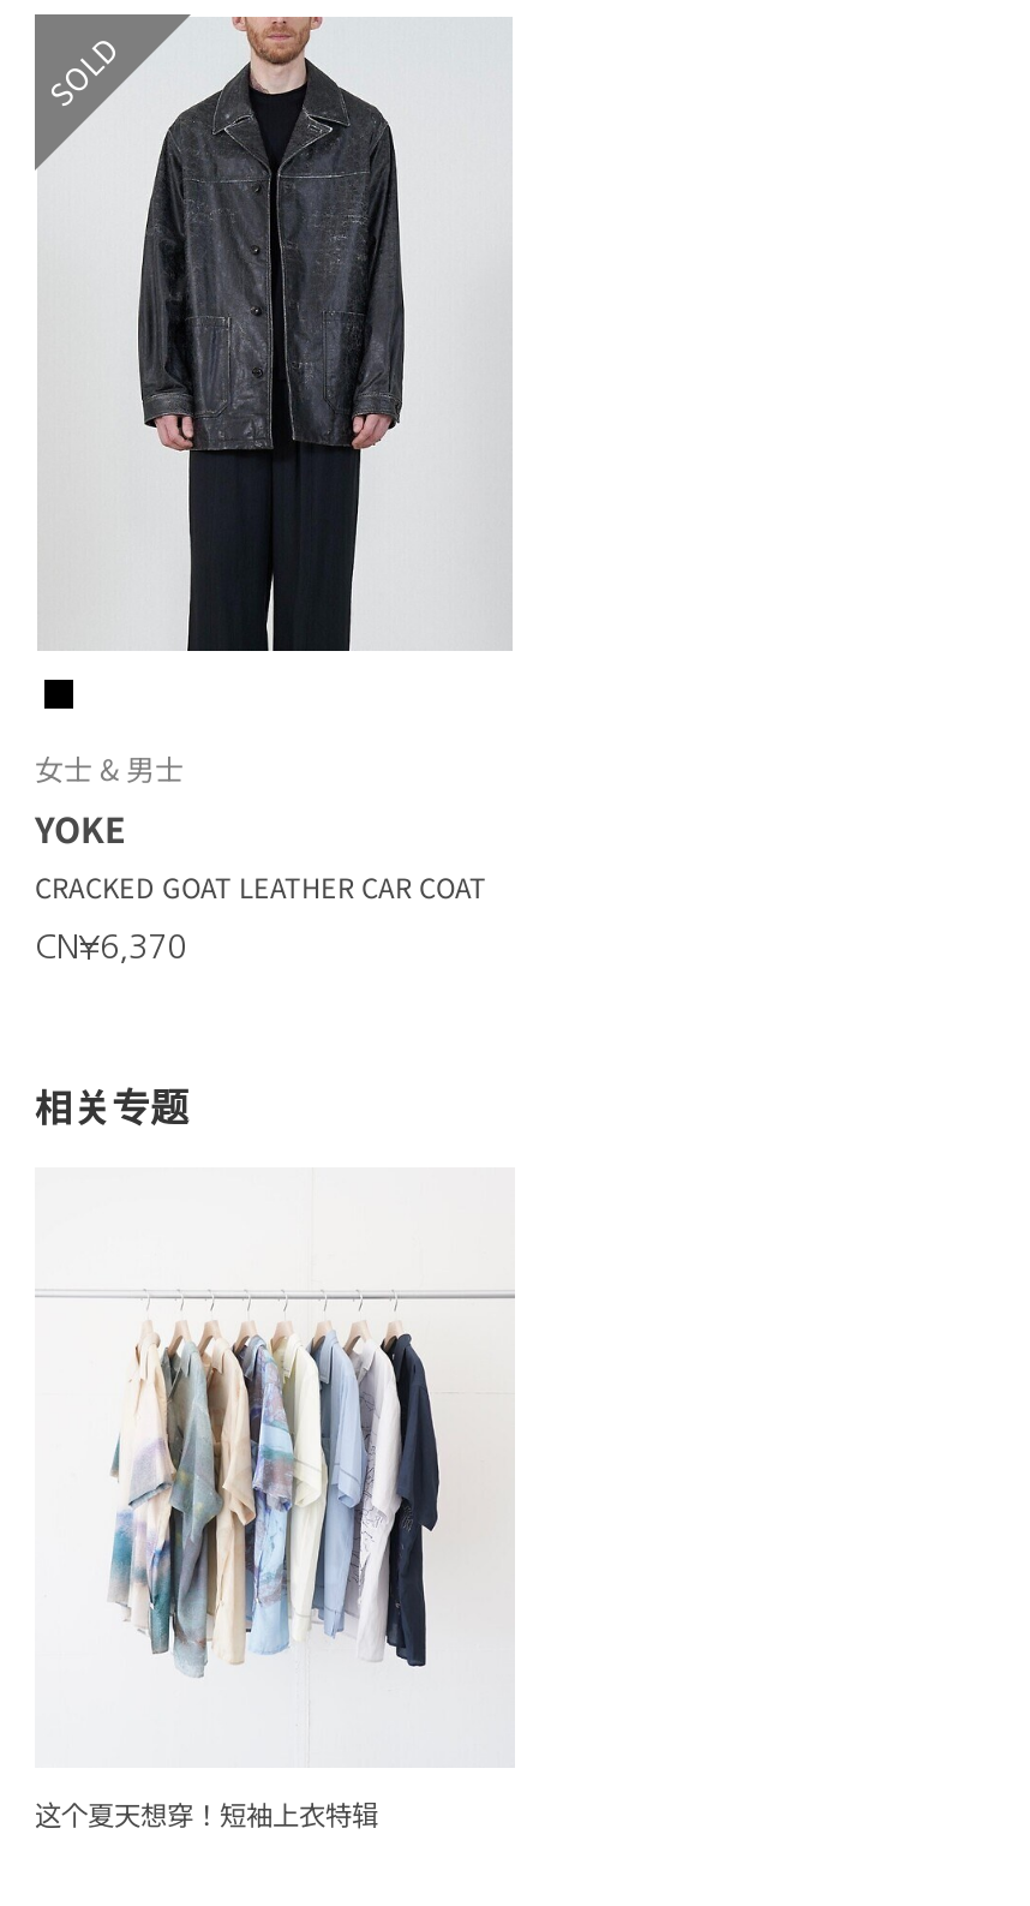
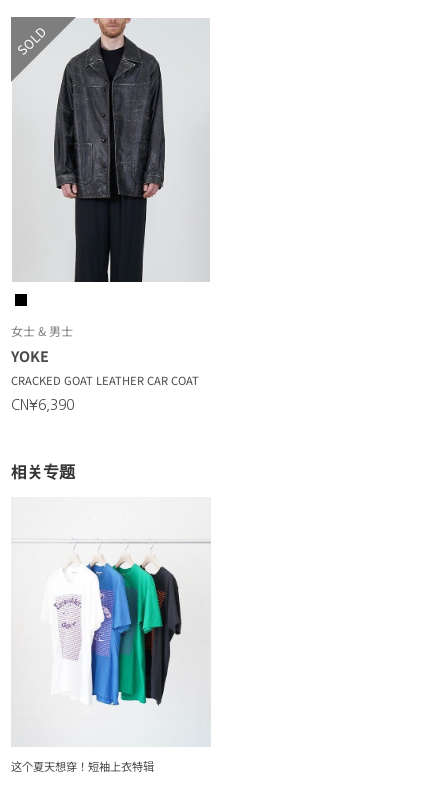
- CN¥6,370
+ CN¥6,390

- [image]
+ [image]
